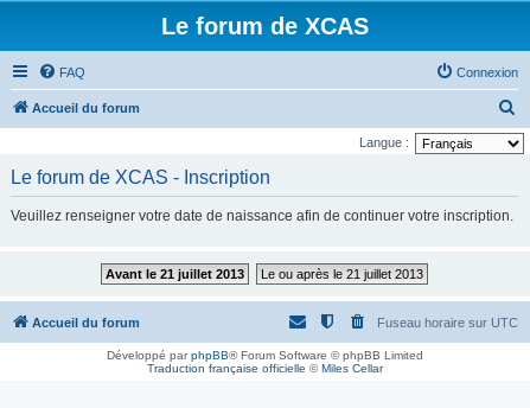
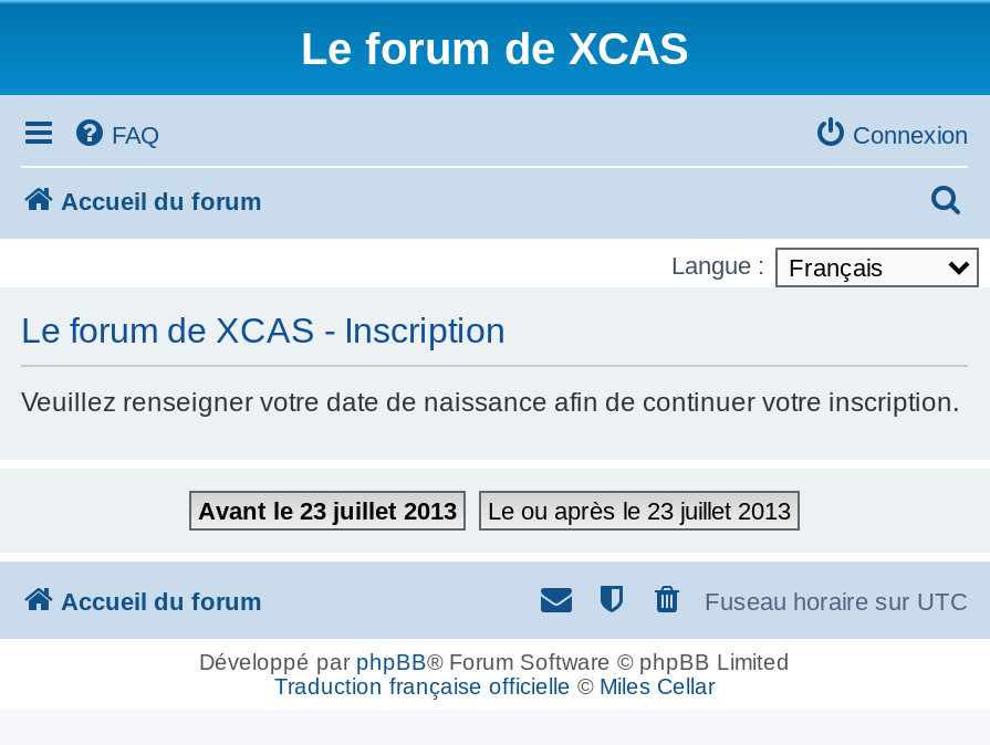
- Avant le 21 juillet 2013
+ Avant le 23 juillet 2013

- Le ou après le 21 juillet 2013
+ Le ou après le 23 juillet 2013
